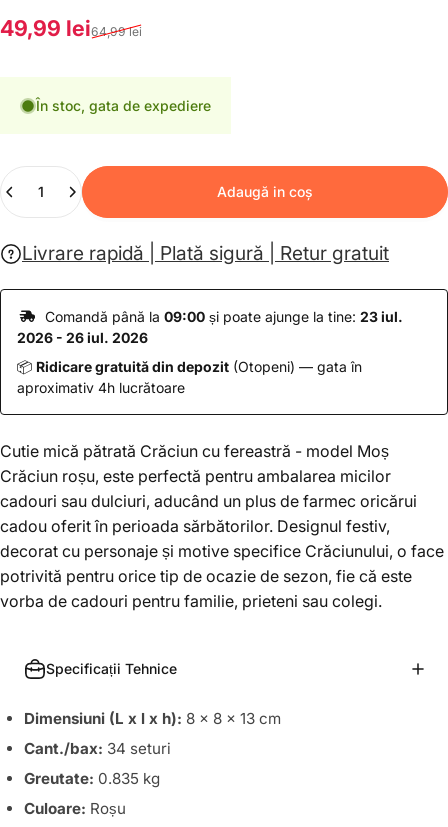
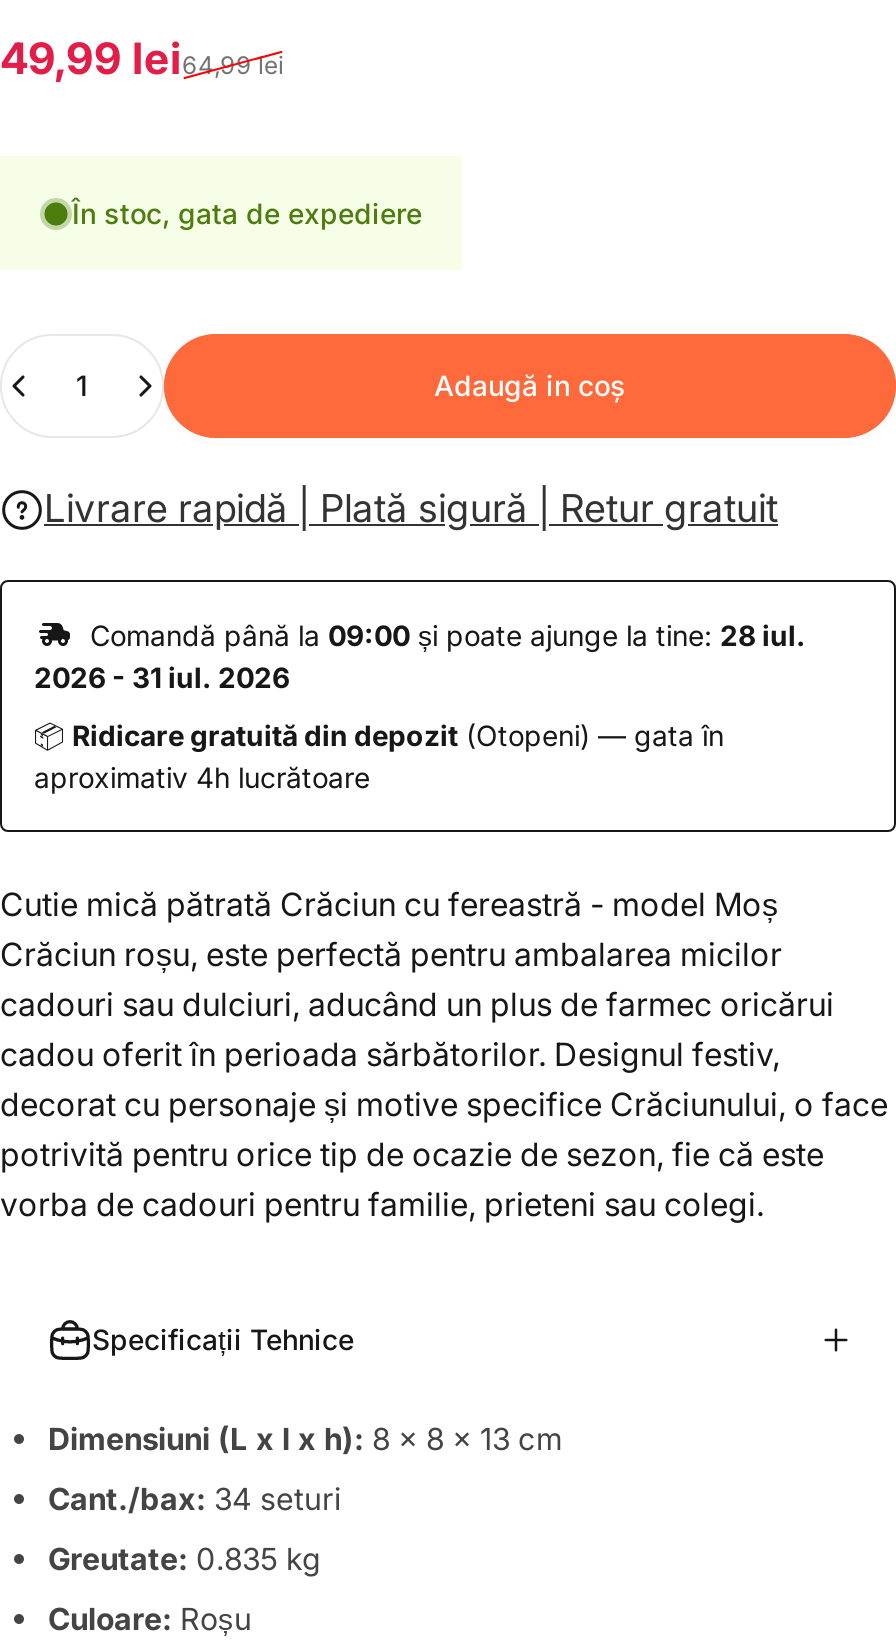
- Comandă până la 09:00 și poate ajunge la tine: 23 iul.
+ Comandă până la 09:00 și poate ajunge la tine: 28 iul.

- 2026 - 26 iul. 2026
+ 2026 - 31 iul. 2026
